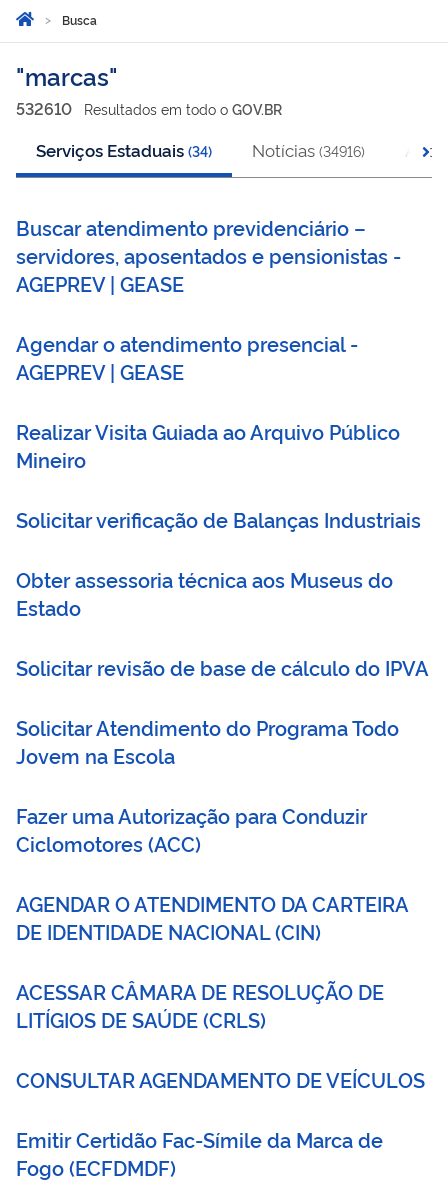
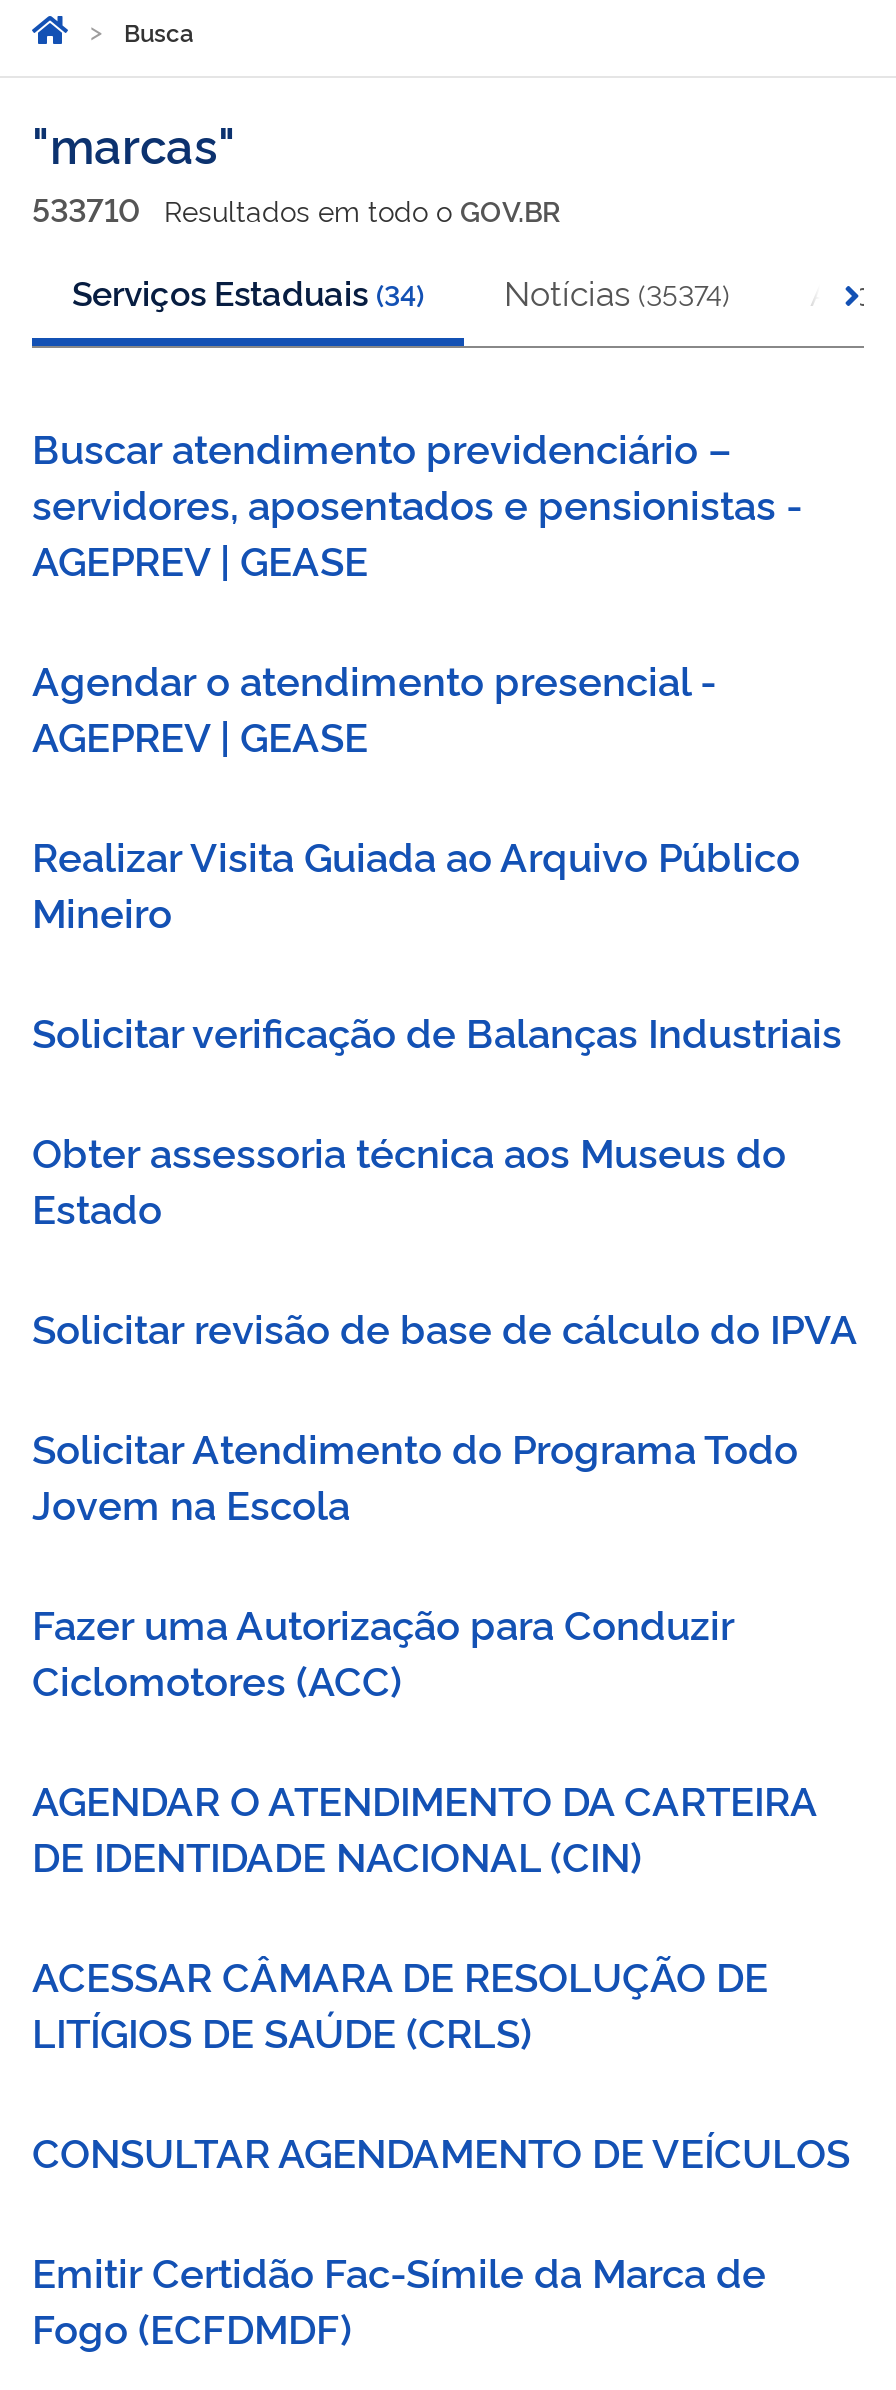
- 532610 Resultados em todo o GOV.BR
+ 533710 Resultados em todo o GOV.BR

- Notícias (34916)
+ Notícias (35374)
